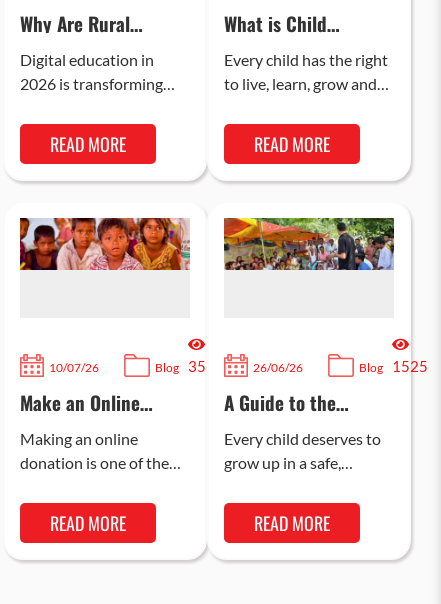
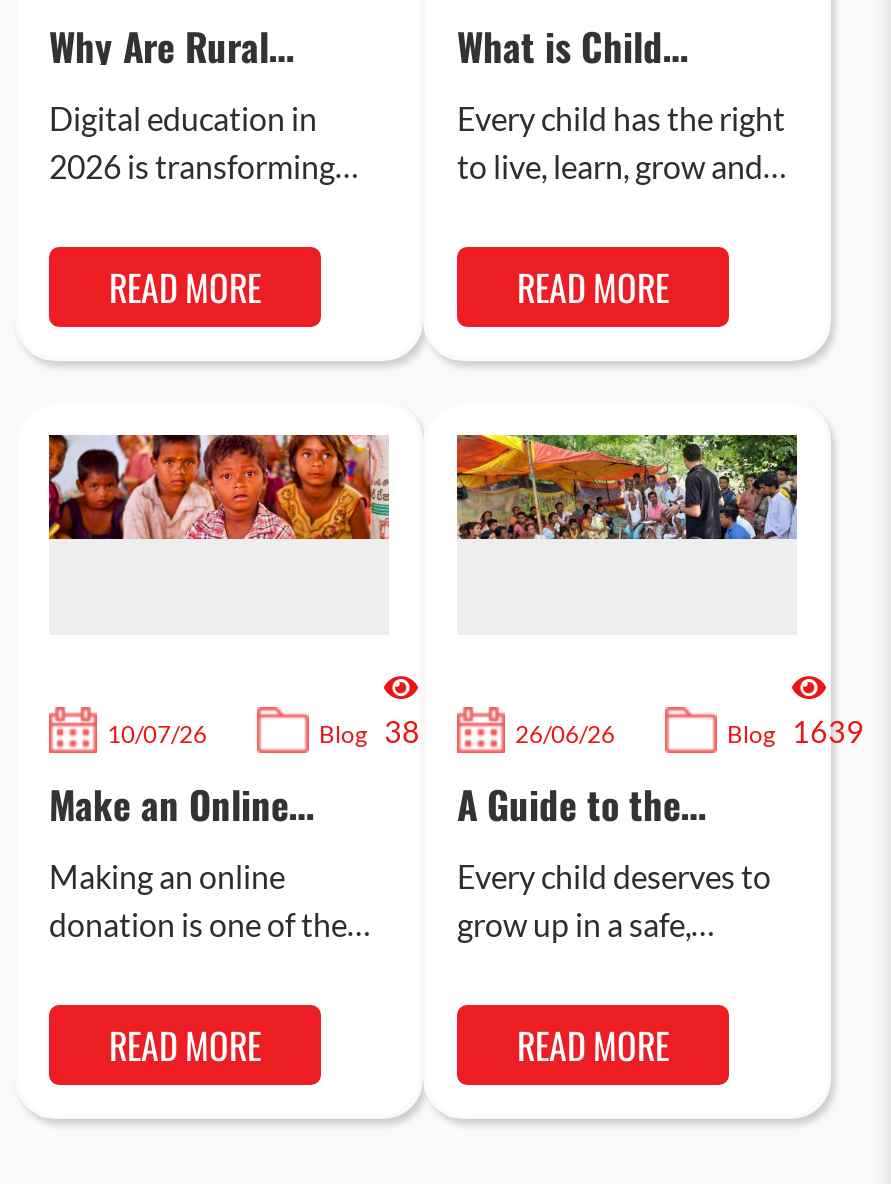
- Blog 35
+ Blog 38

- Blog 1525
+ Blog 1639
